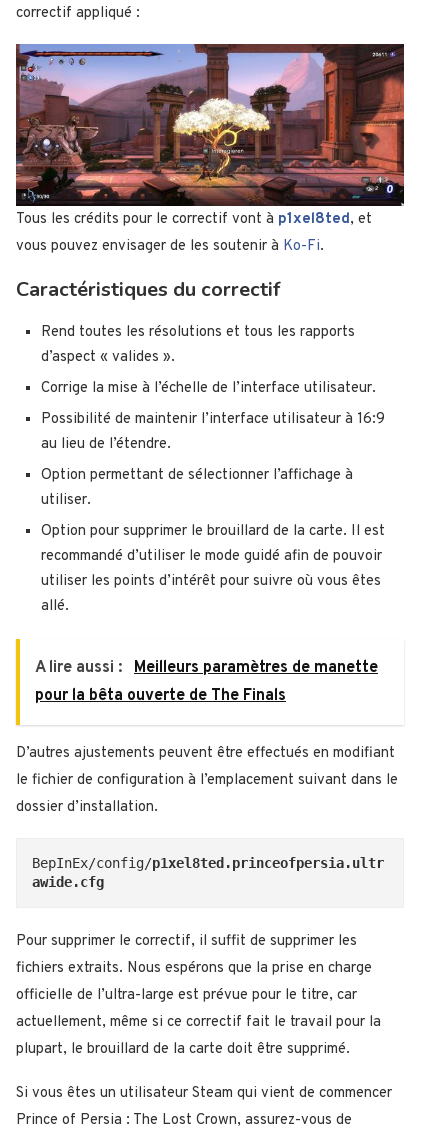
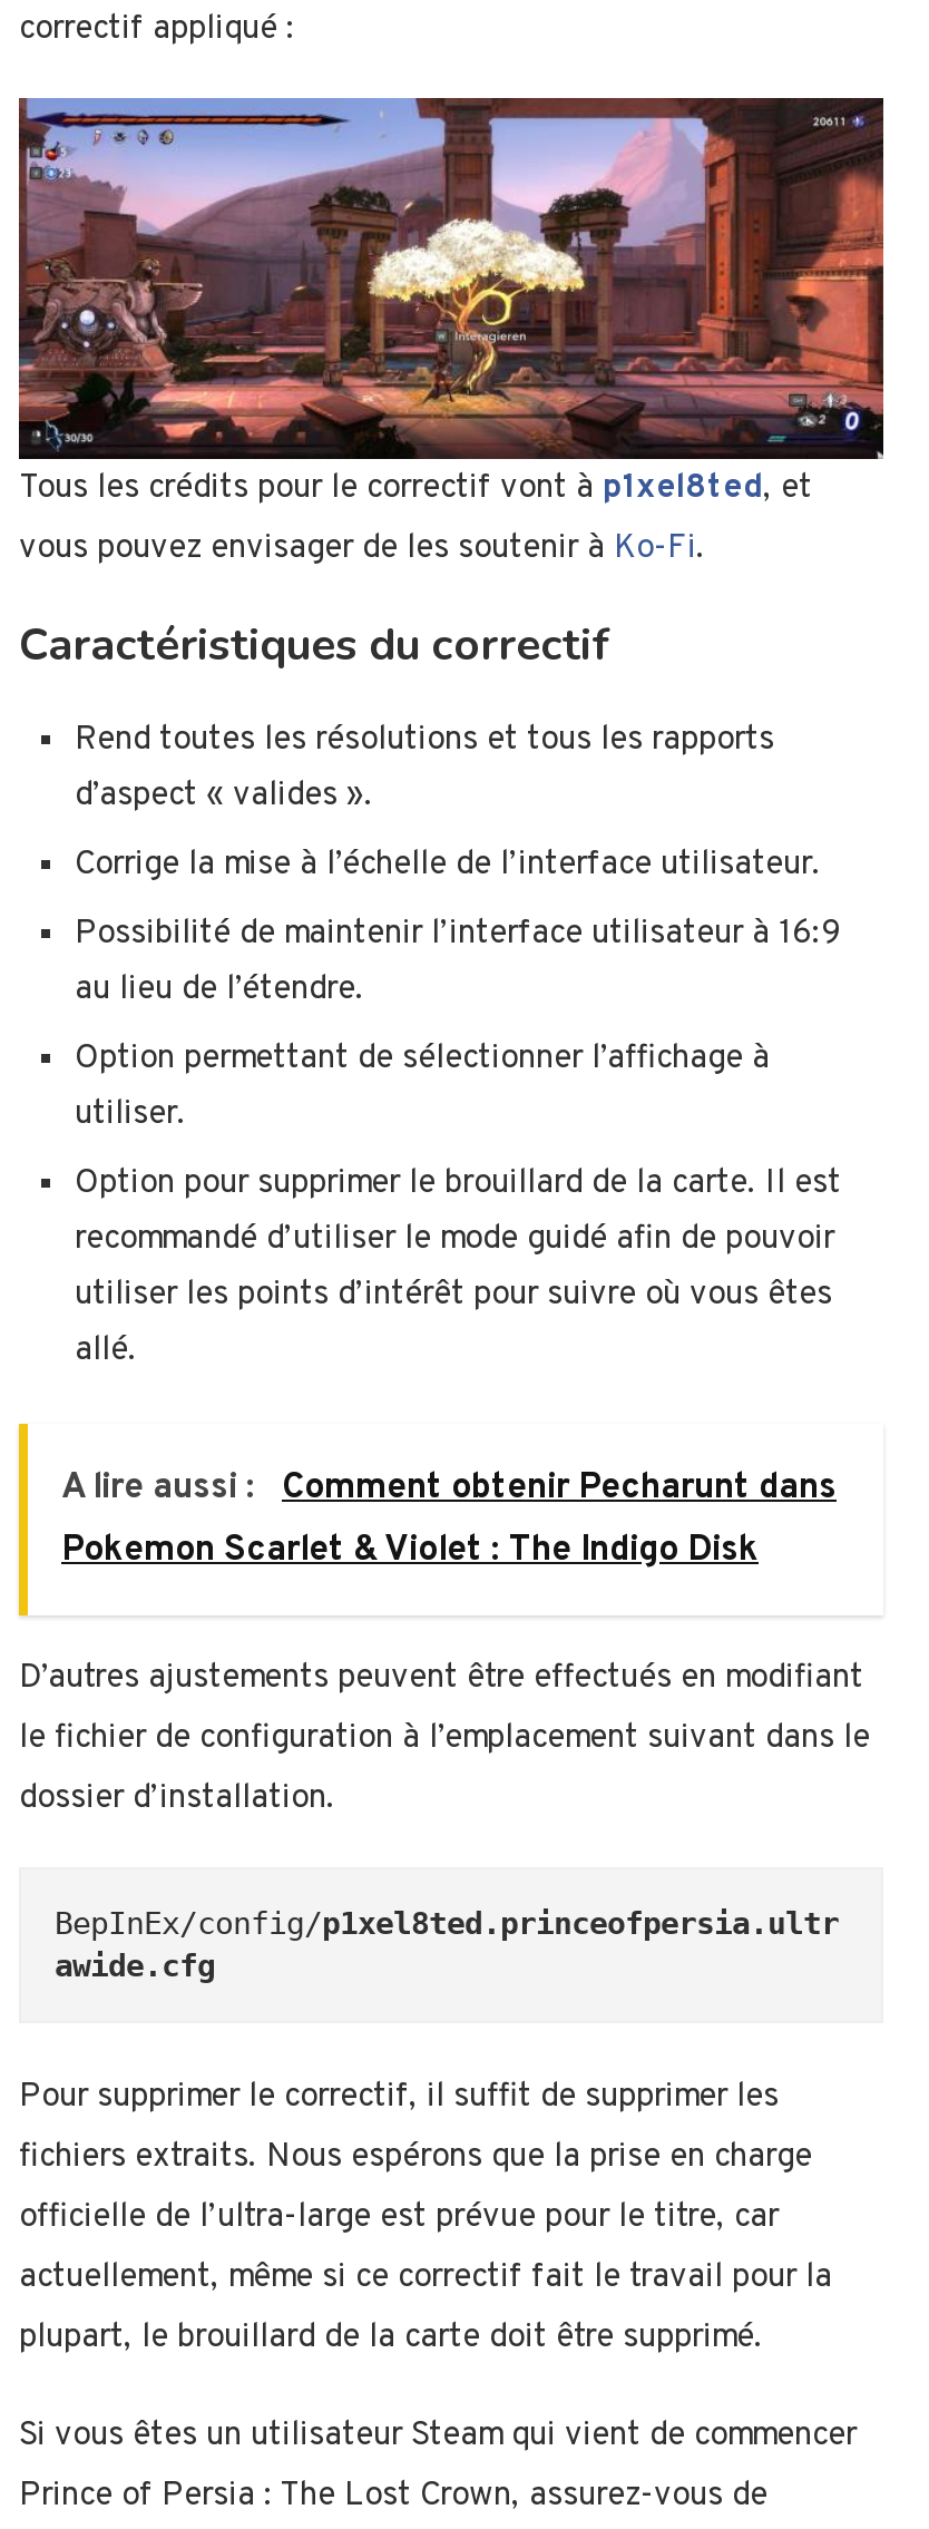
- A lire aussi : Meilleurs paramètres de manette
- pour la bêta ouverte de The Finals
+ A lire aussi : Comment obtenir Pecharunt dans
+ Pokemon Scarlet & Violet : The Indigo Disk
